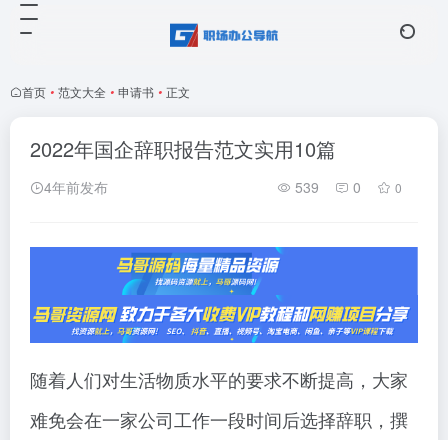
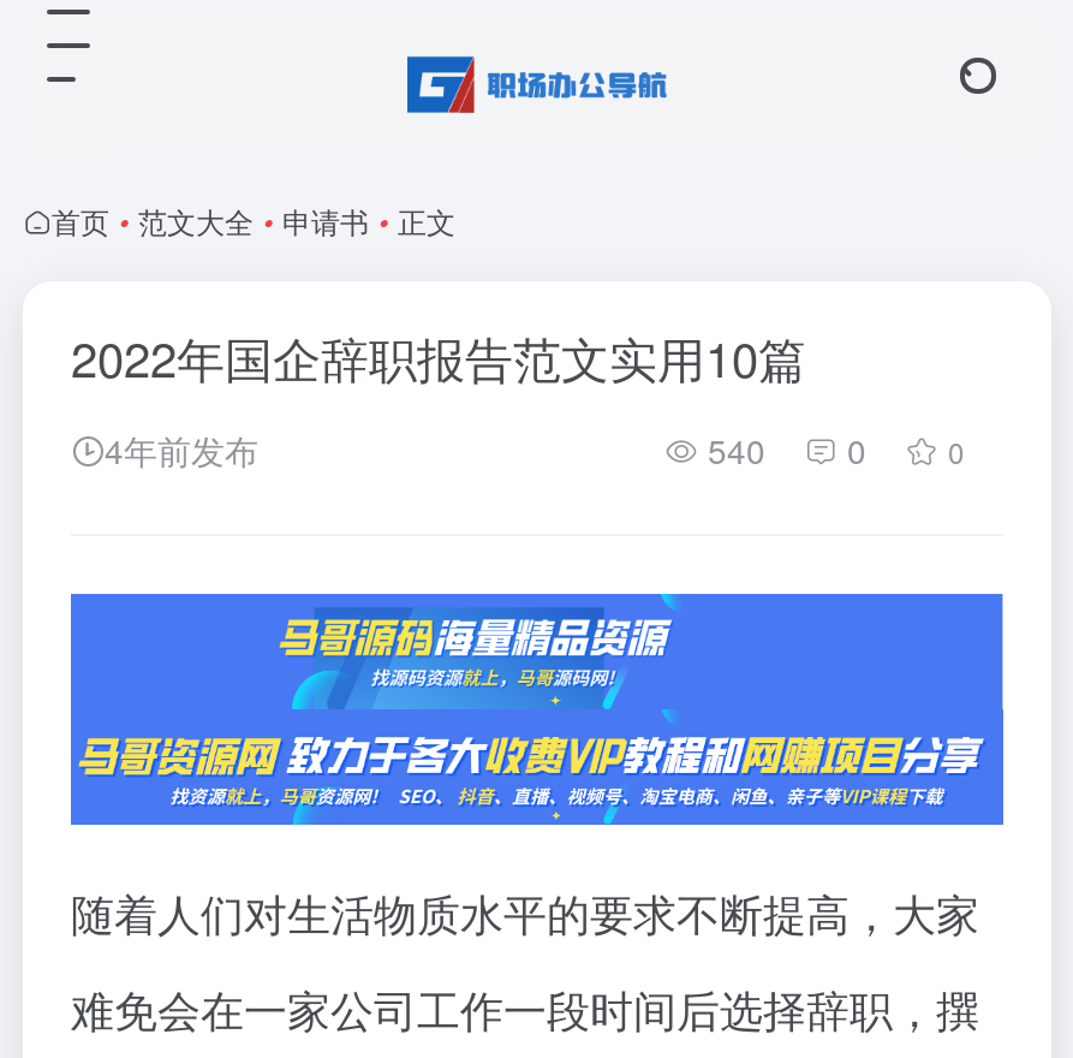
- 539 0 0
+ 540 0 0
